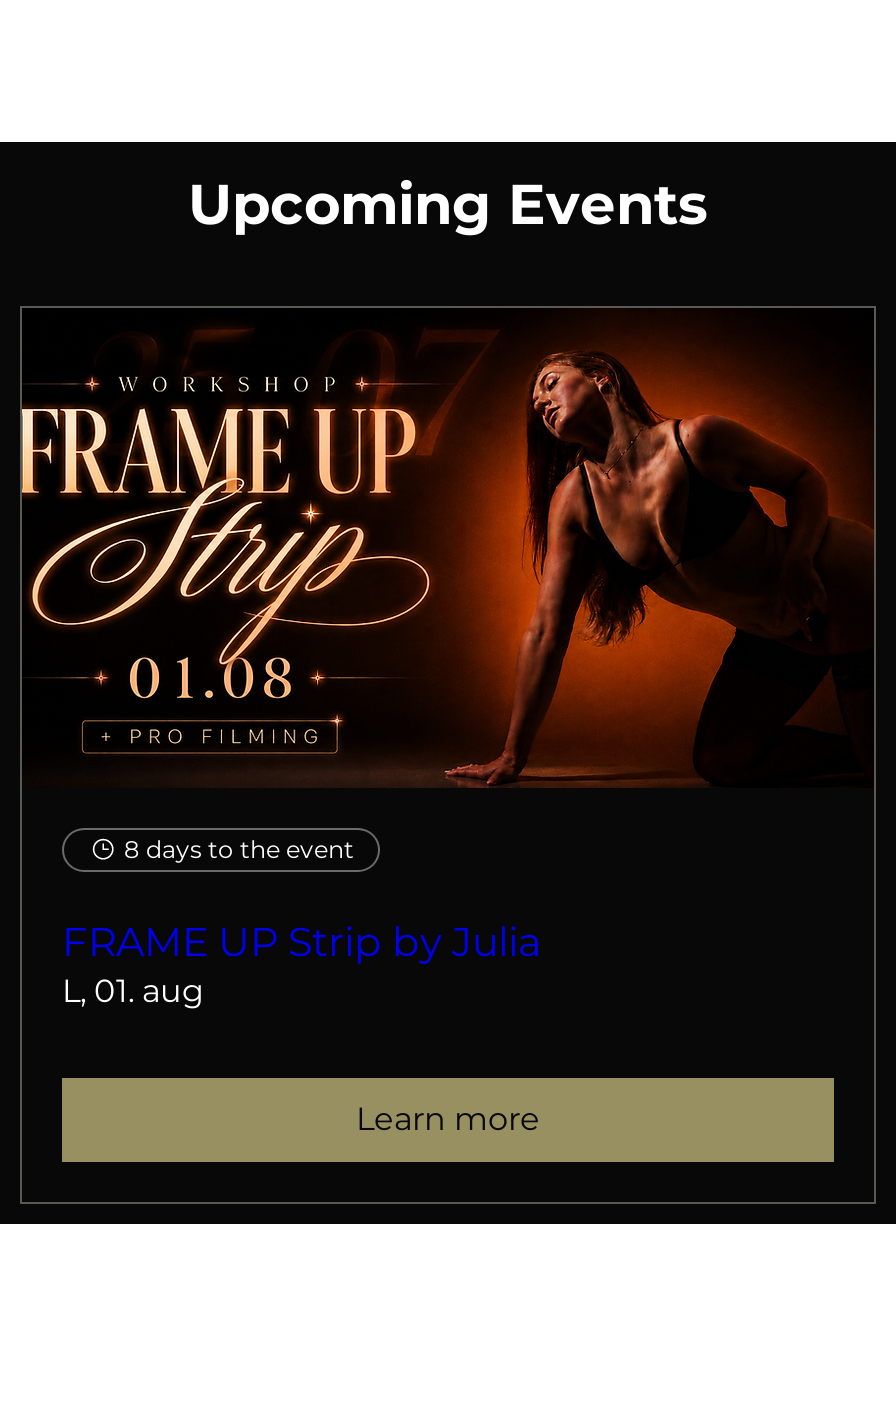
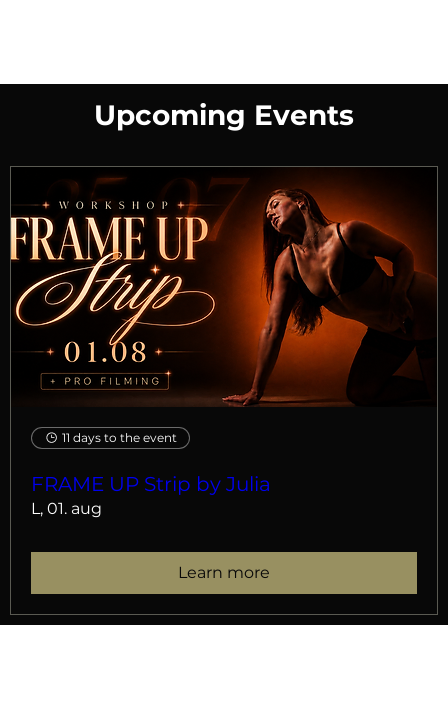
- 8 days to the event
+ 11 days to the event
